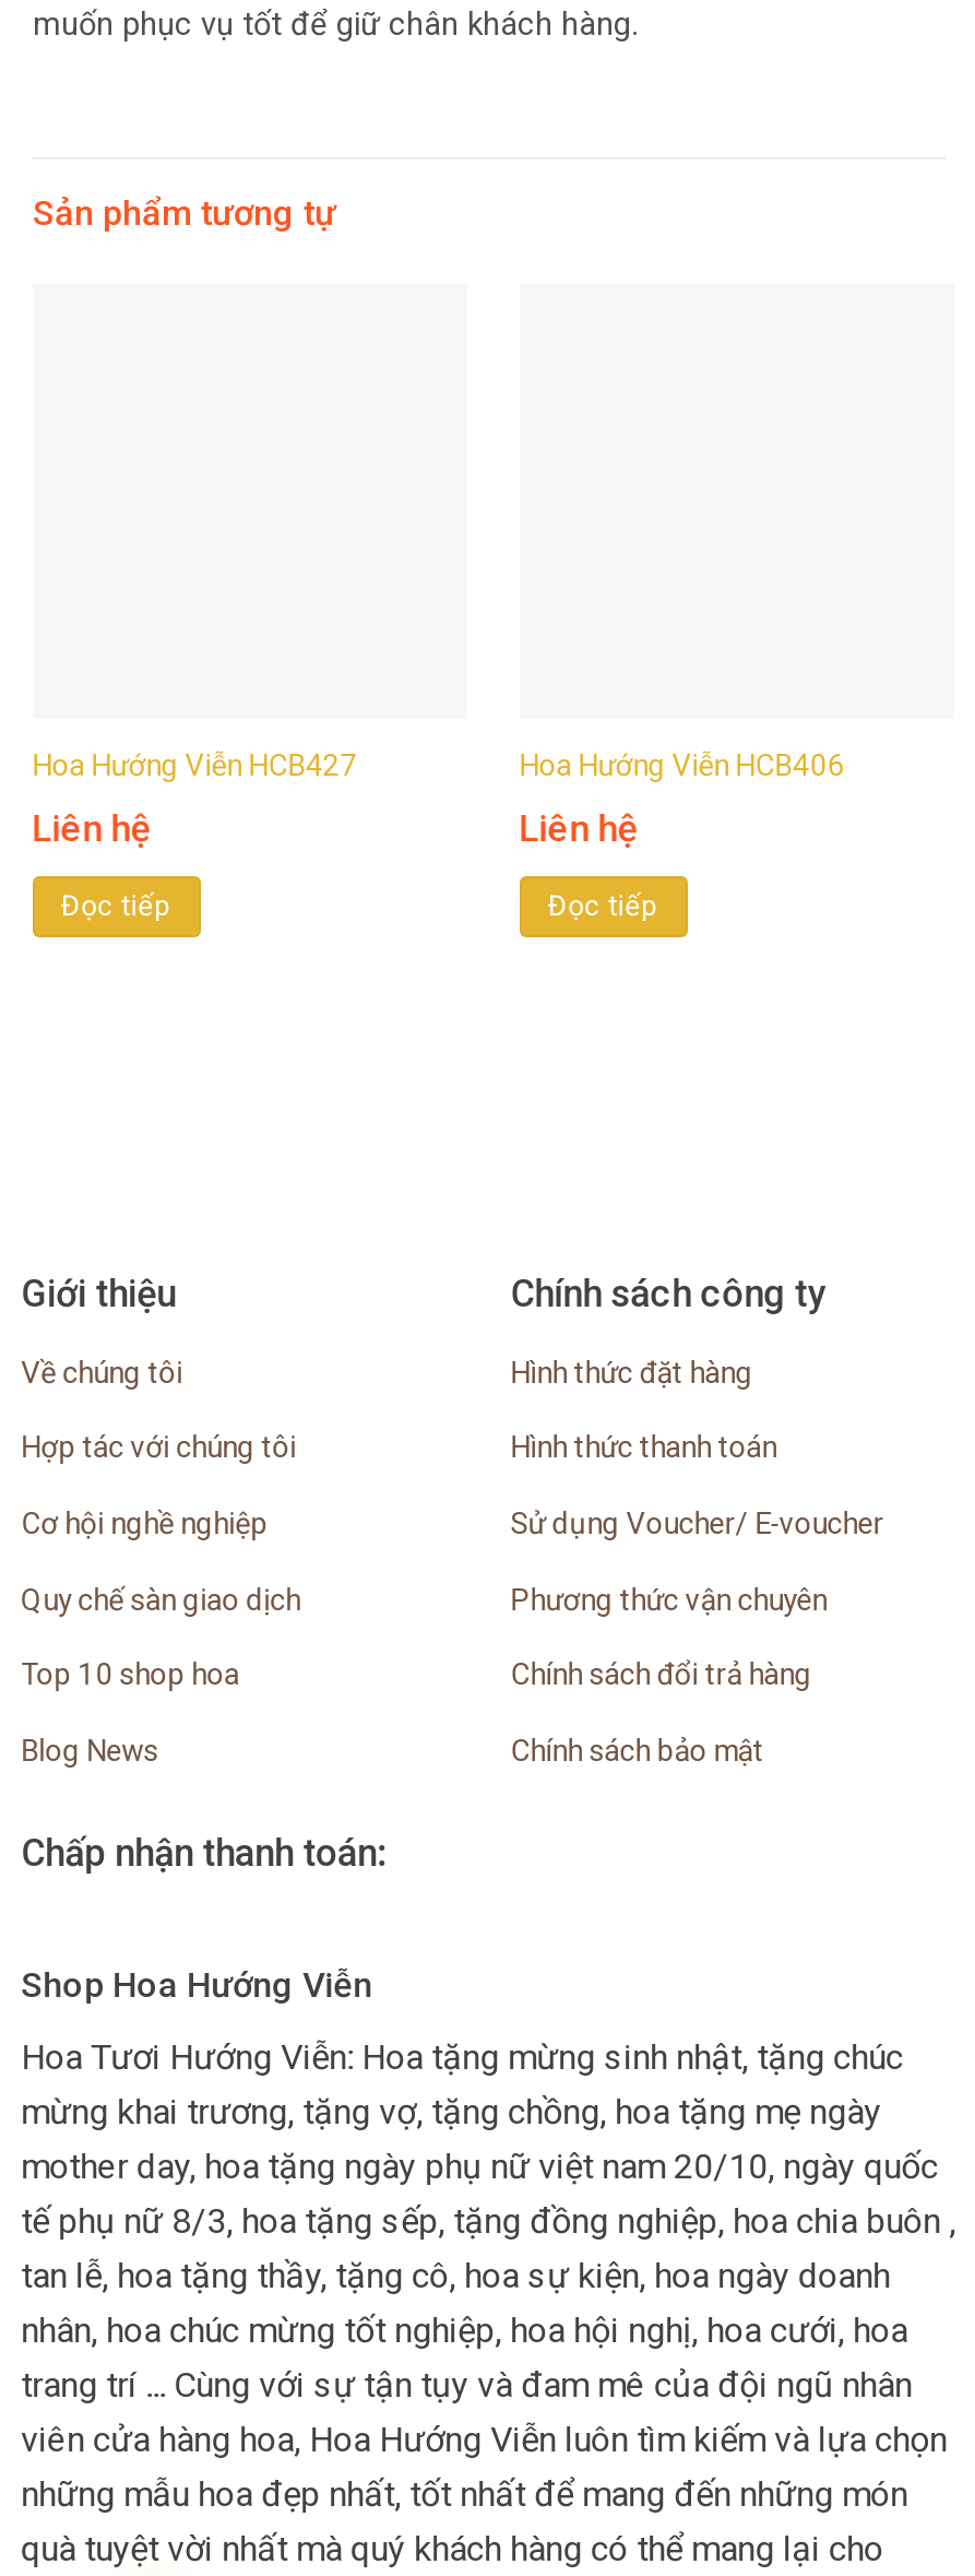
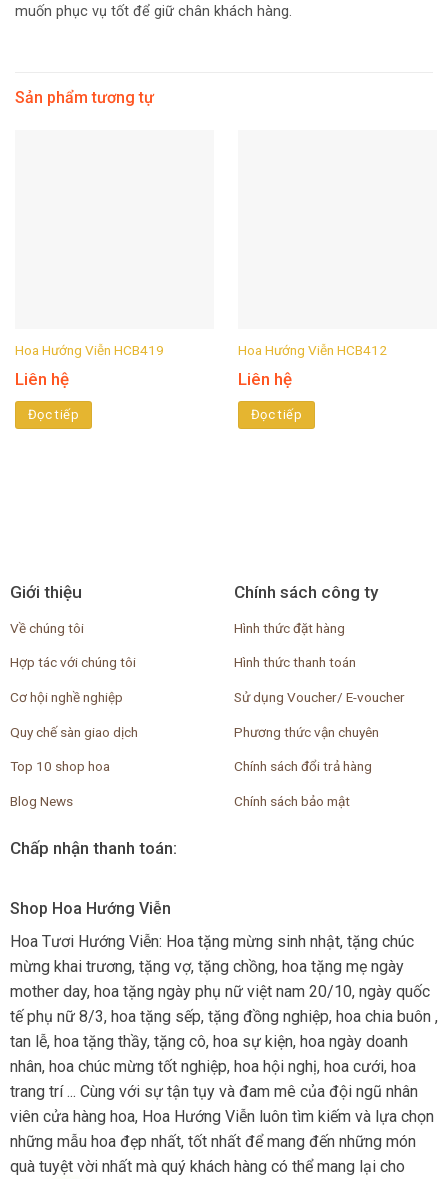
- Hoa Hướng Viễn HCB427
+ Hoa Hướng Viễn HCB419

- Hoa Hướng Viễn HCB406
+ Hoa Hướng Viễn HCB412
